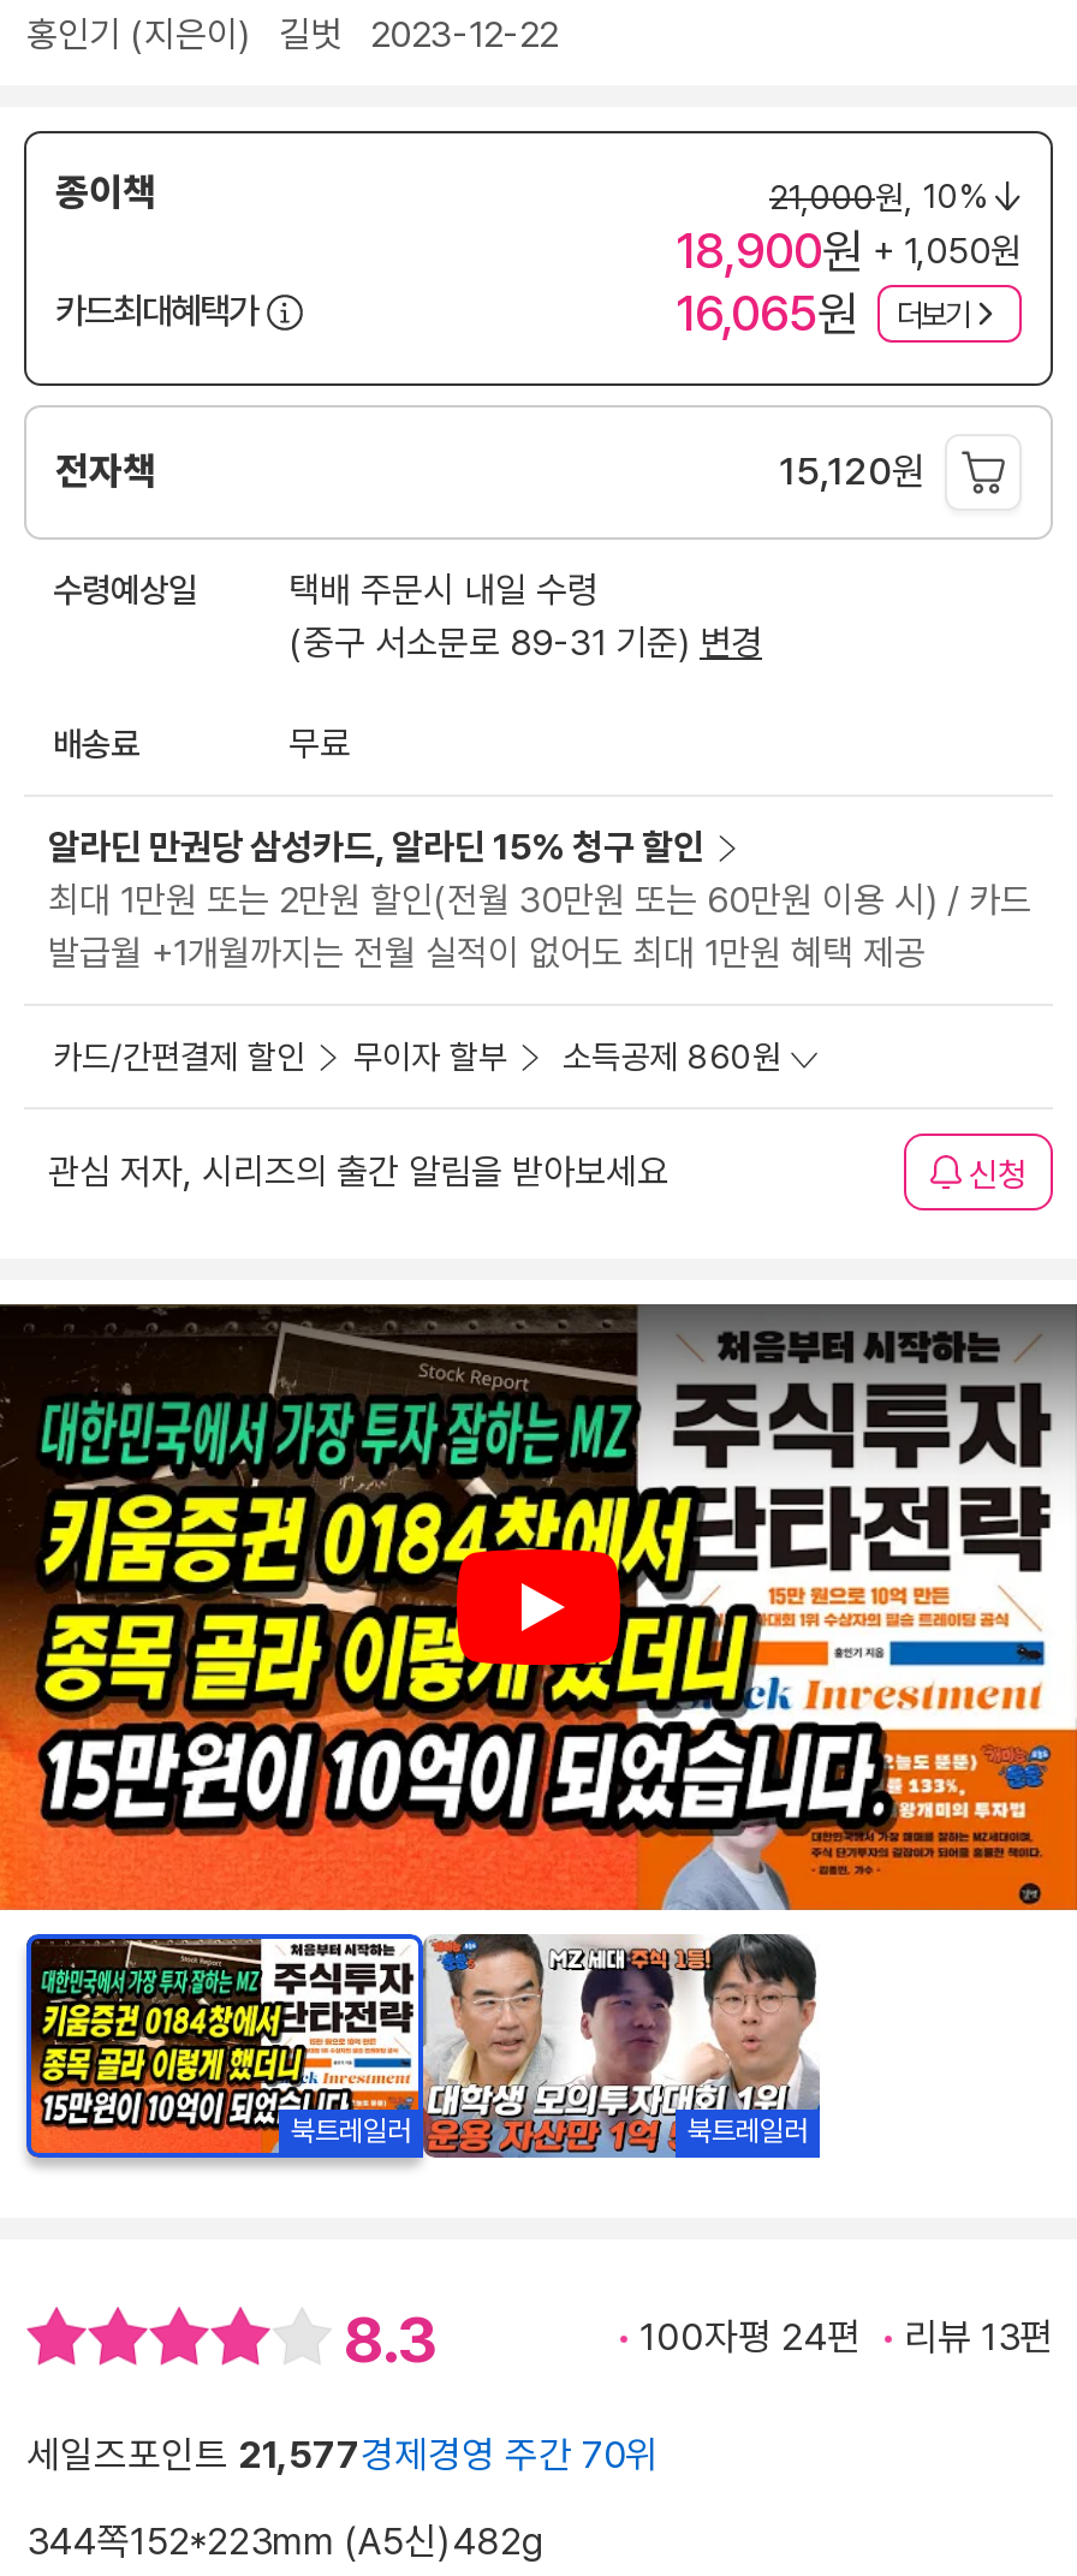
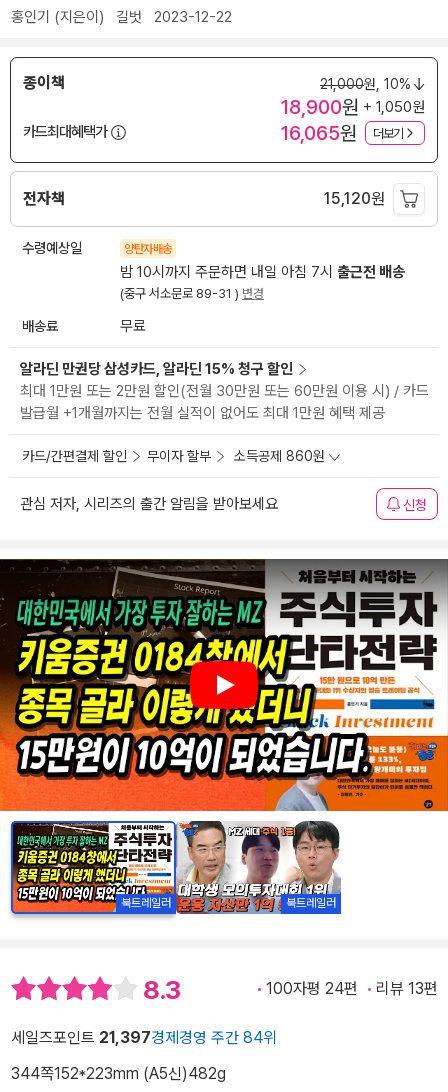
- 택배 주문시 내일 수령
- (중구 서소문로 89-31 기준) 변경
+ 양탄자배송
+ 밤 10시까지 주문하면 내일 아침 7시 출근전 배송
+ (중구 서소문로 89-31 ) 변경

- 세일즈포인트 21,577경제경영 주간 70위
+ 세일즈포인트 21,397경제경영 주간 84위
